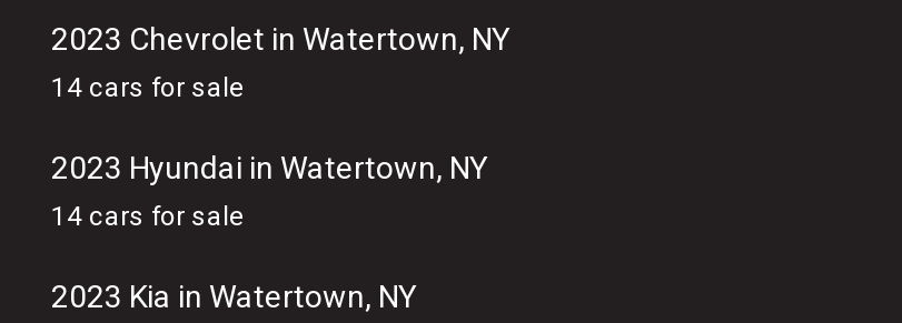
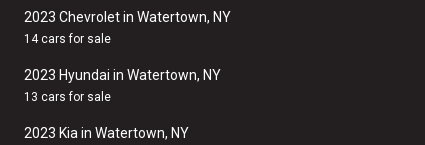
- 14 cars for sale
+ 13 cars for sale
